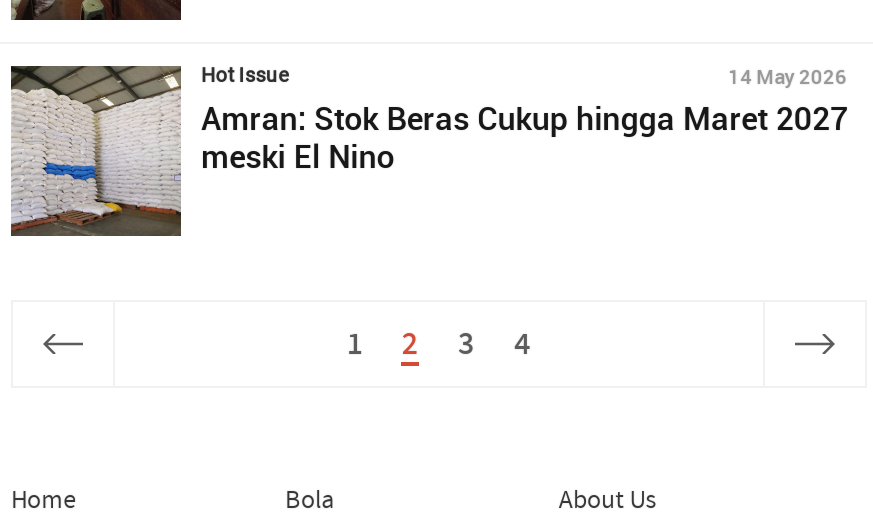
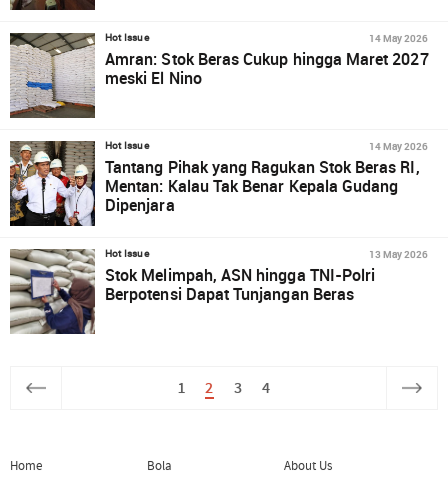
+ [image]
+ Hot Issue
+ 14 May 2026
+ Tantang Pihak yang Ragukan Stok Beras RI,
+ Mentan: Kalau Tak Benar Kepala Gudang
+ Dipenjara
+ Hot Issue
+ 13 May 2026
+ Stok Melimpah, ASN hingga TNI-Polri
+ Berpotensi Dapat Tunjangan Beras

+ [image]
